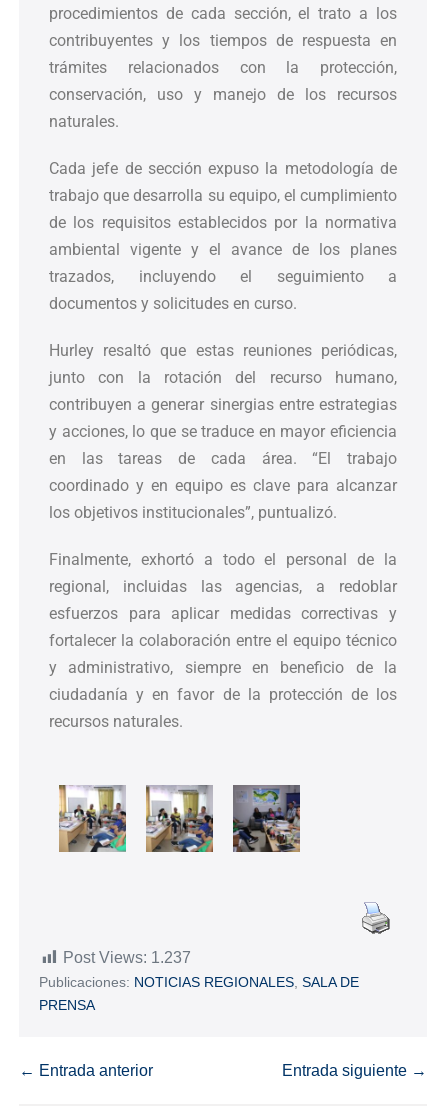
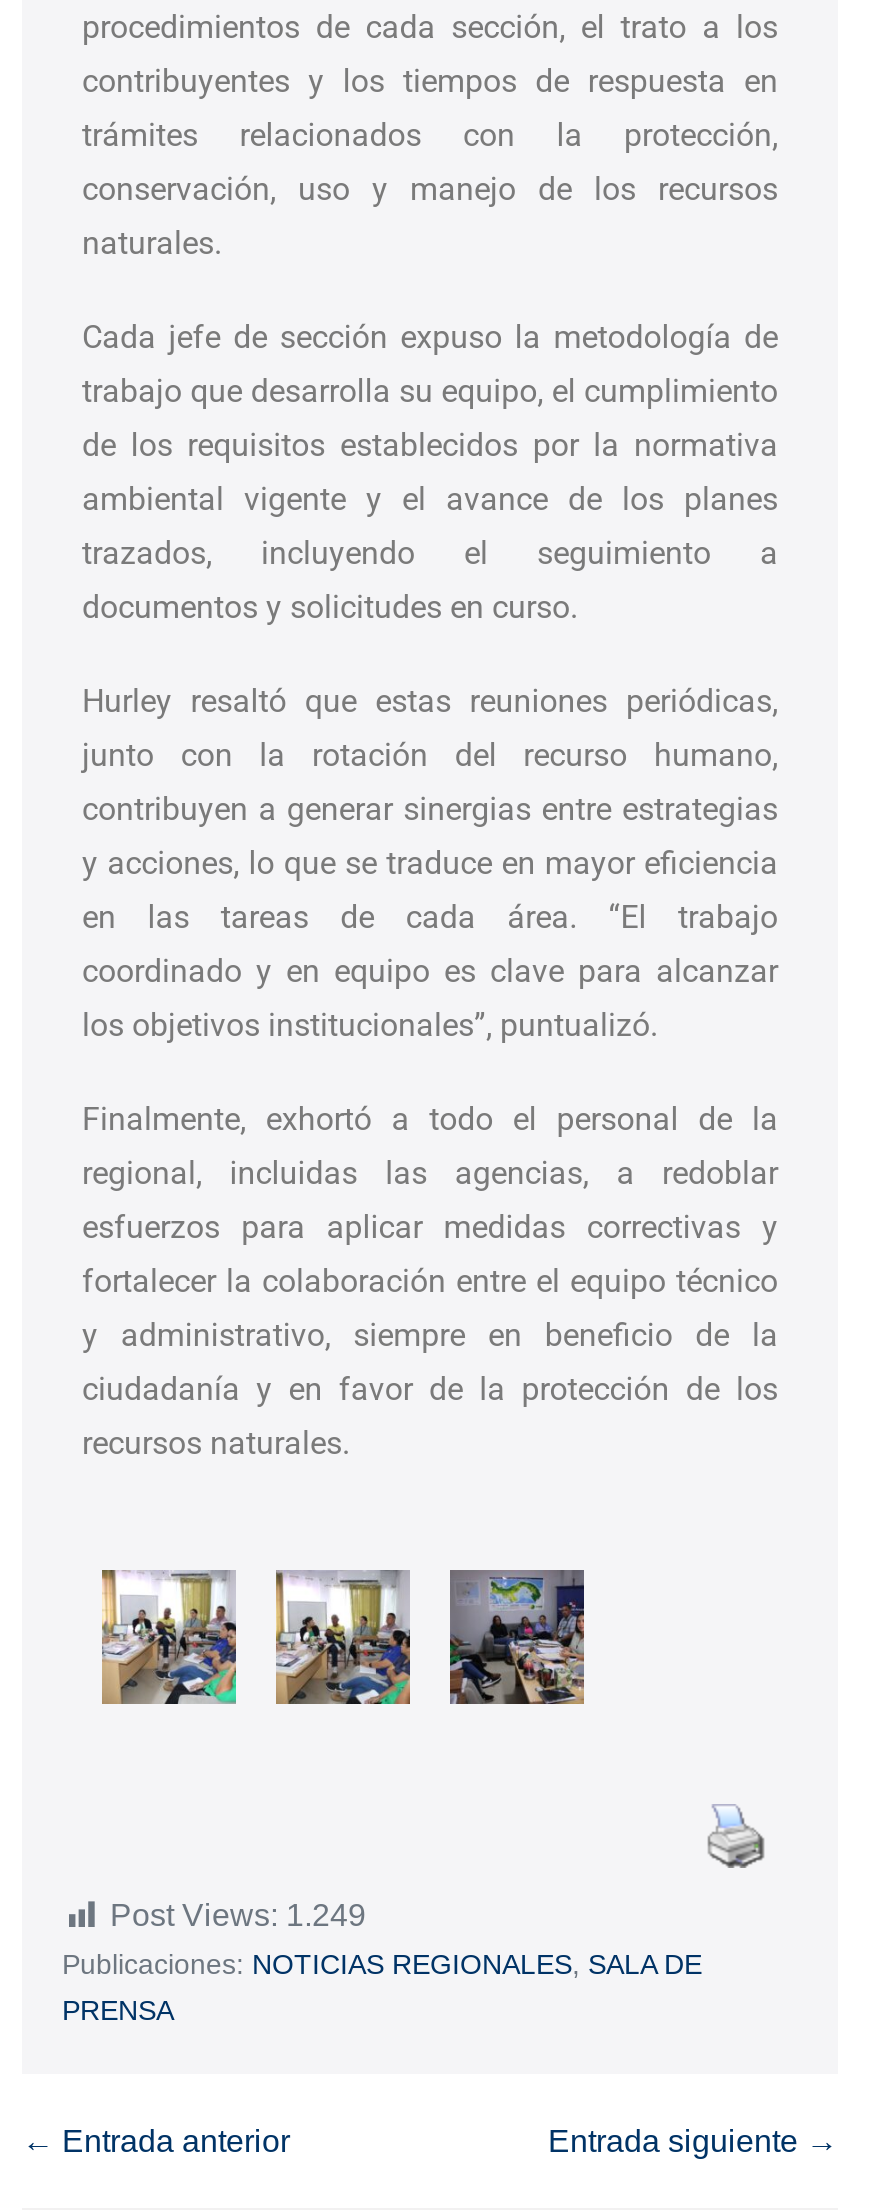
- Post Views: 1.237
+ Post Views: 1.249
